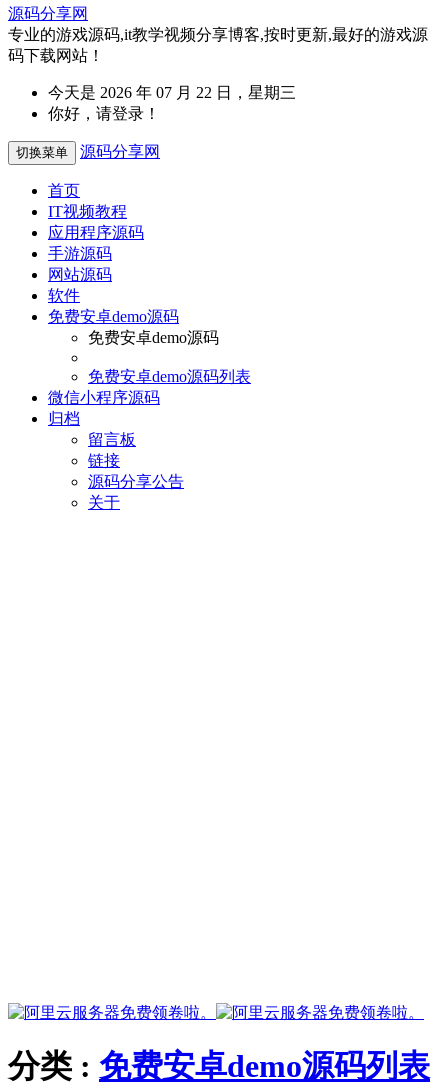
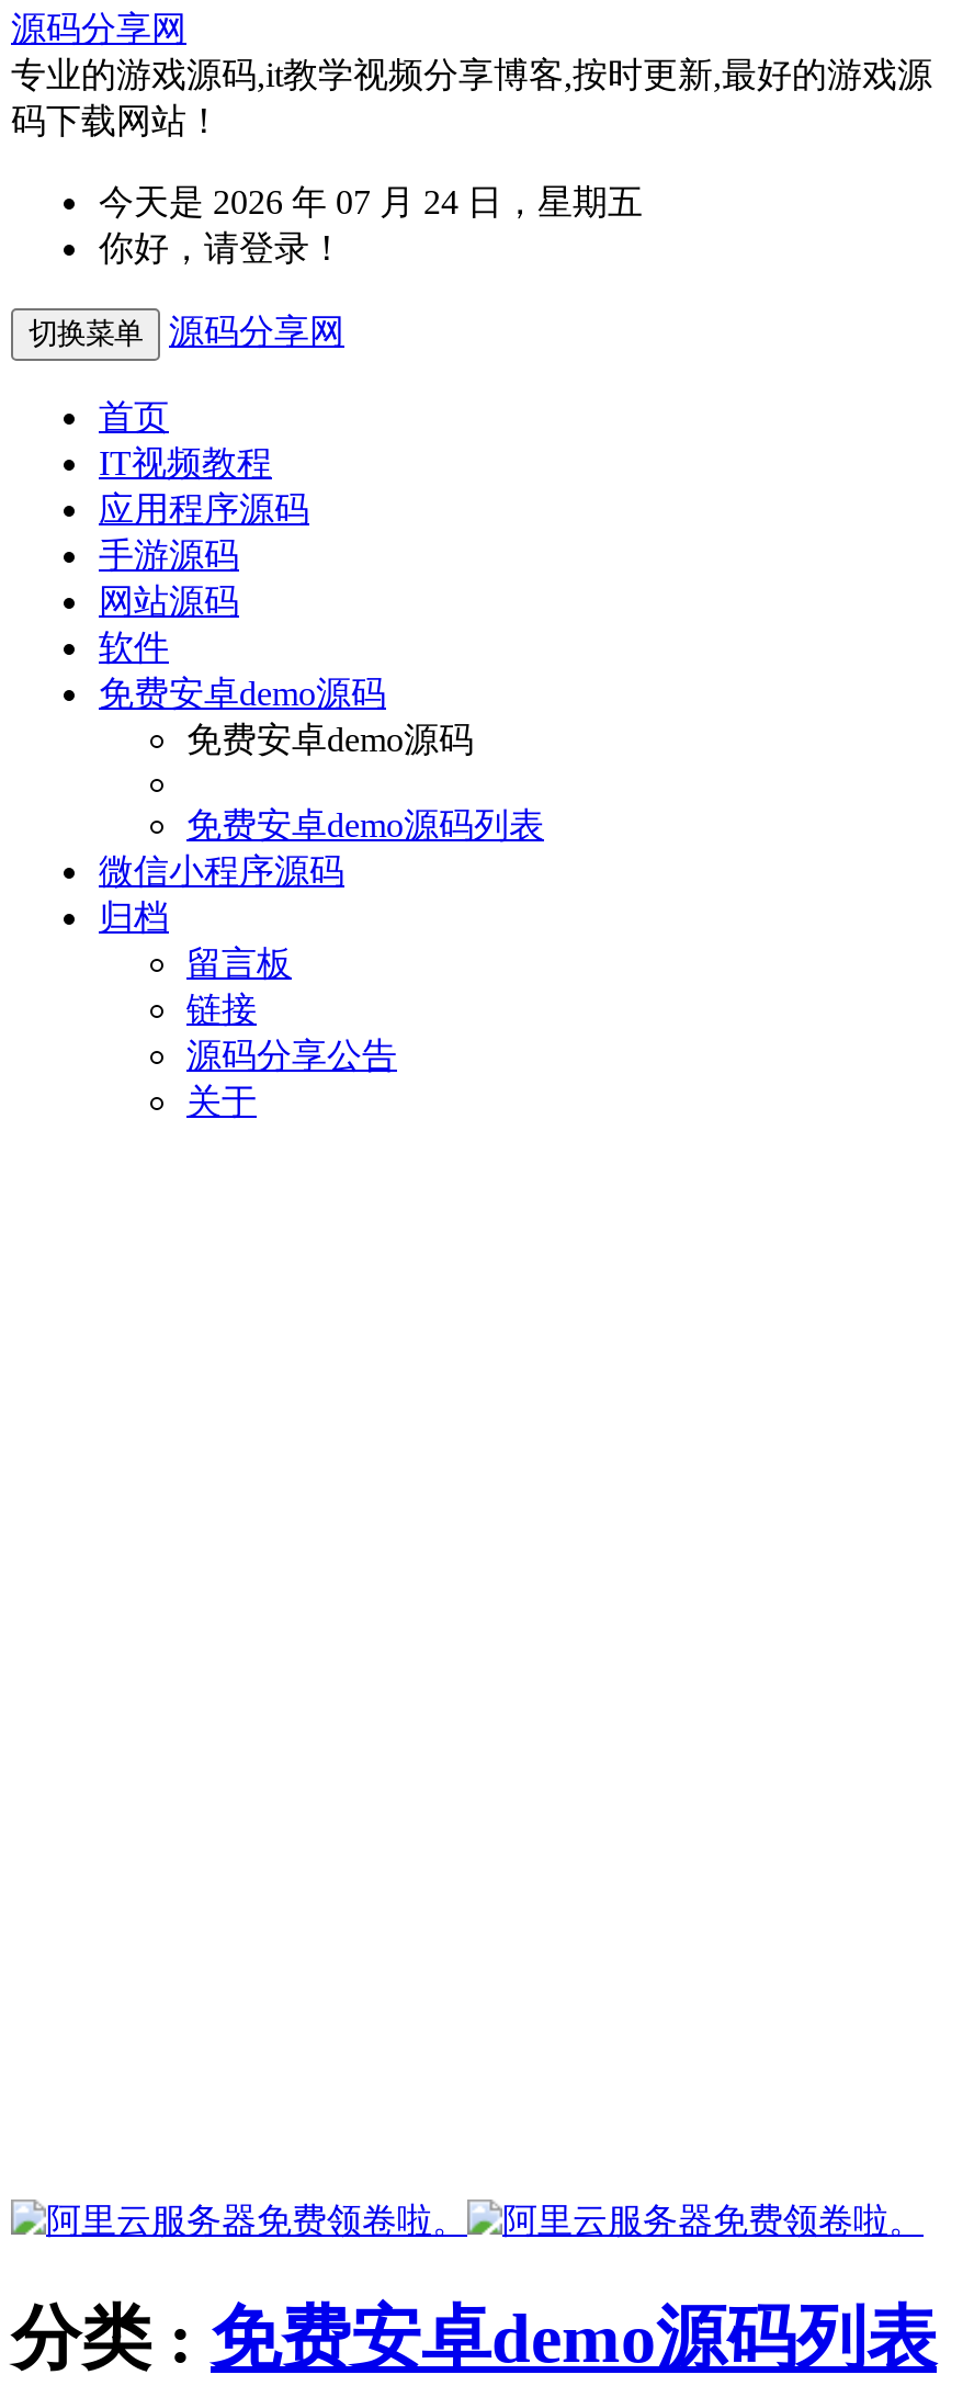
- 今天是 2026 年 07 月 22 日，星期三
+ 今天是 2026 年 07 月 24 日，星期五
